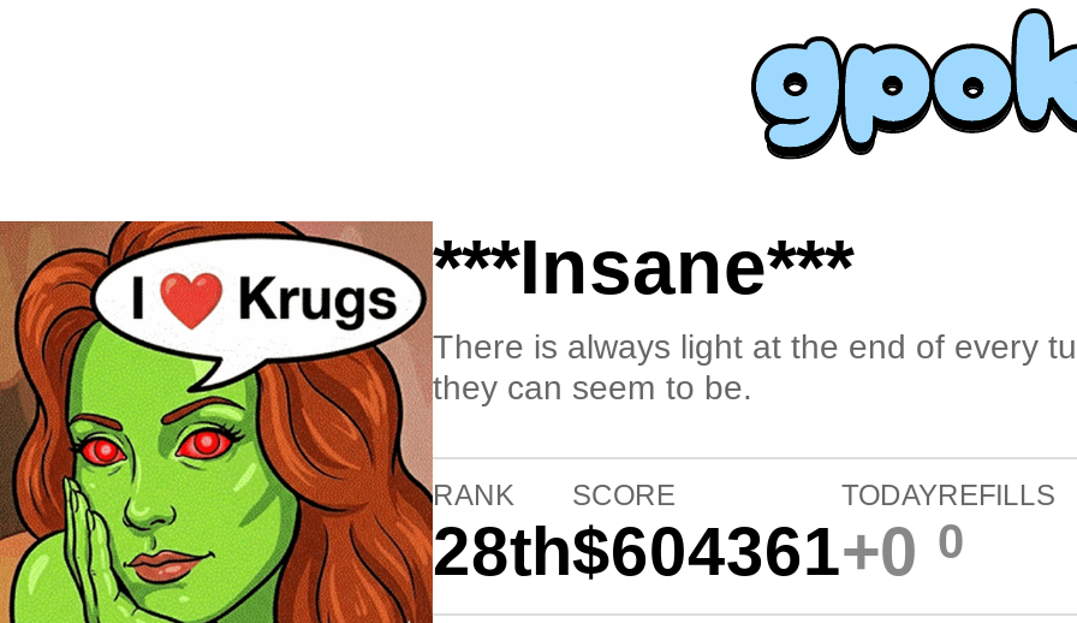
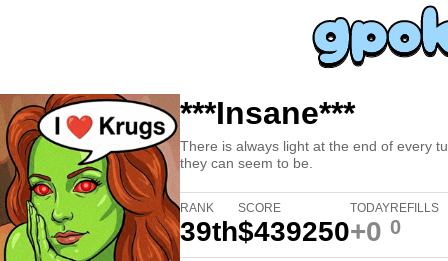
- 28th
+ 39th

- $604361
+ $439250
